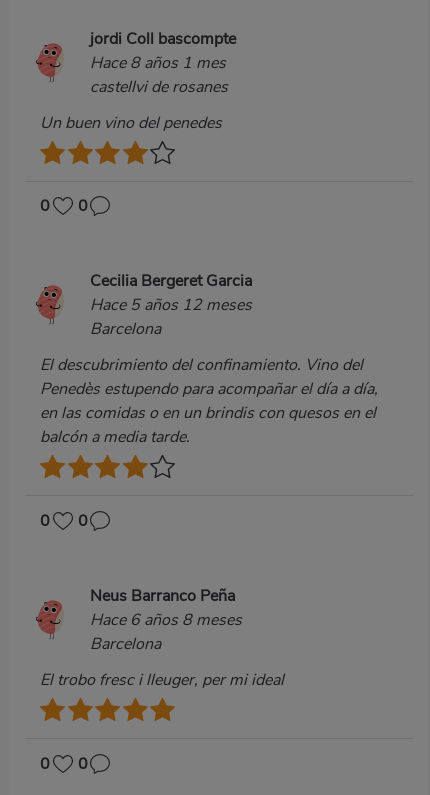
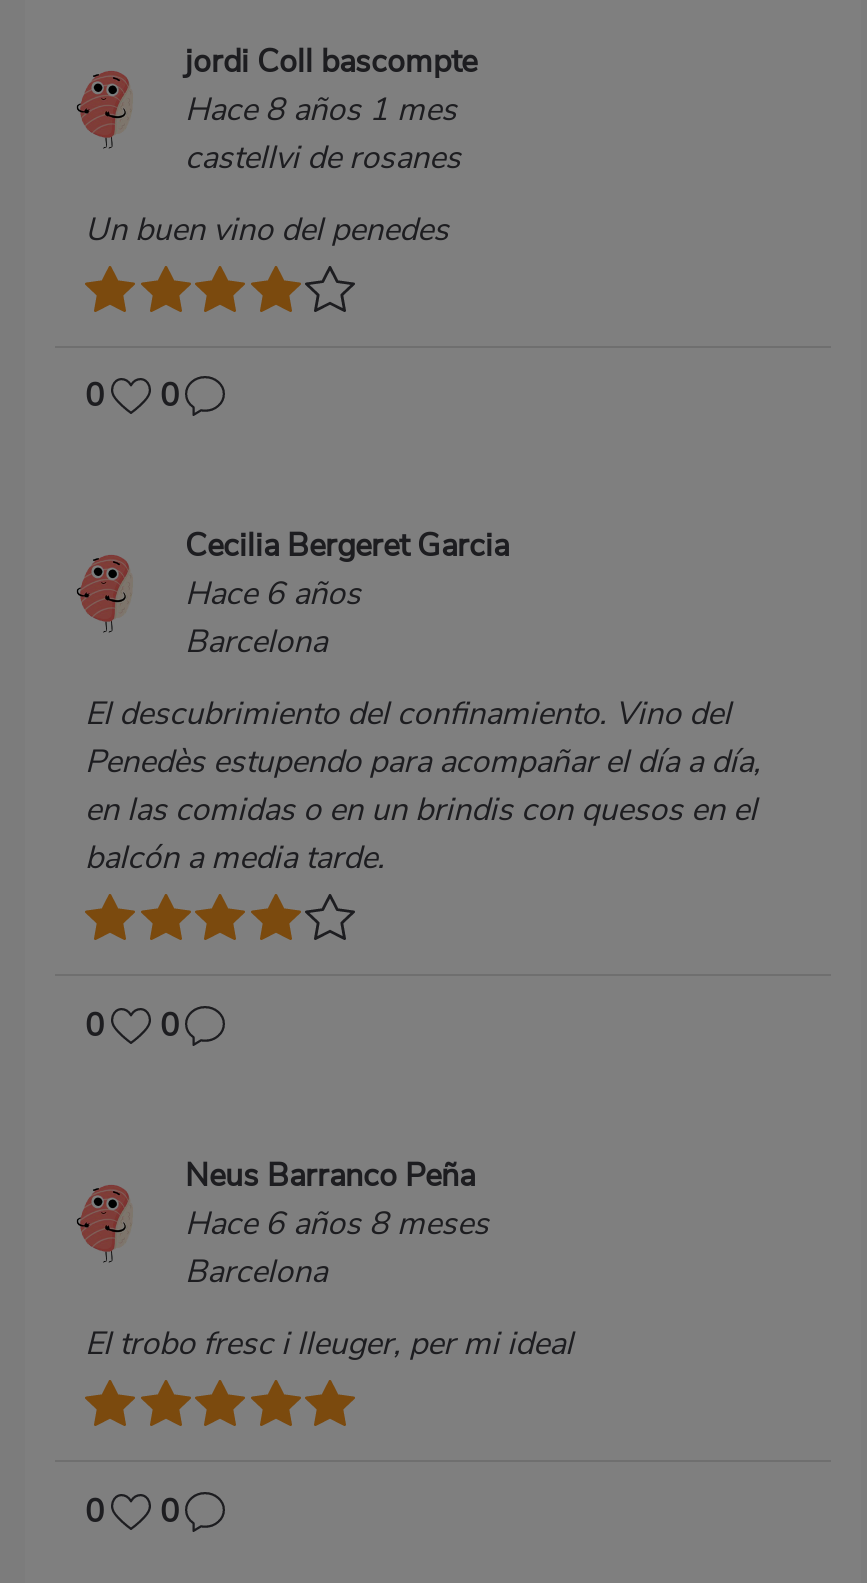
- Hace 5 años 12 meses
+ Hace 6 años
